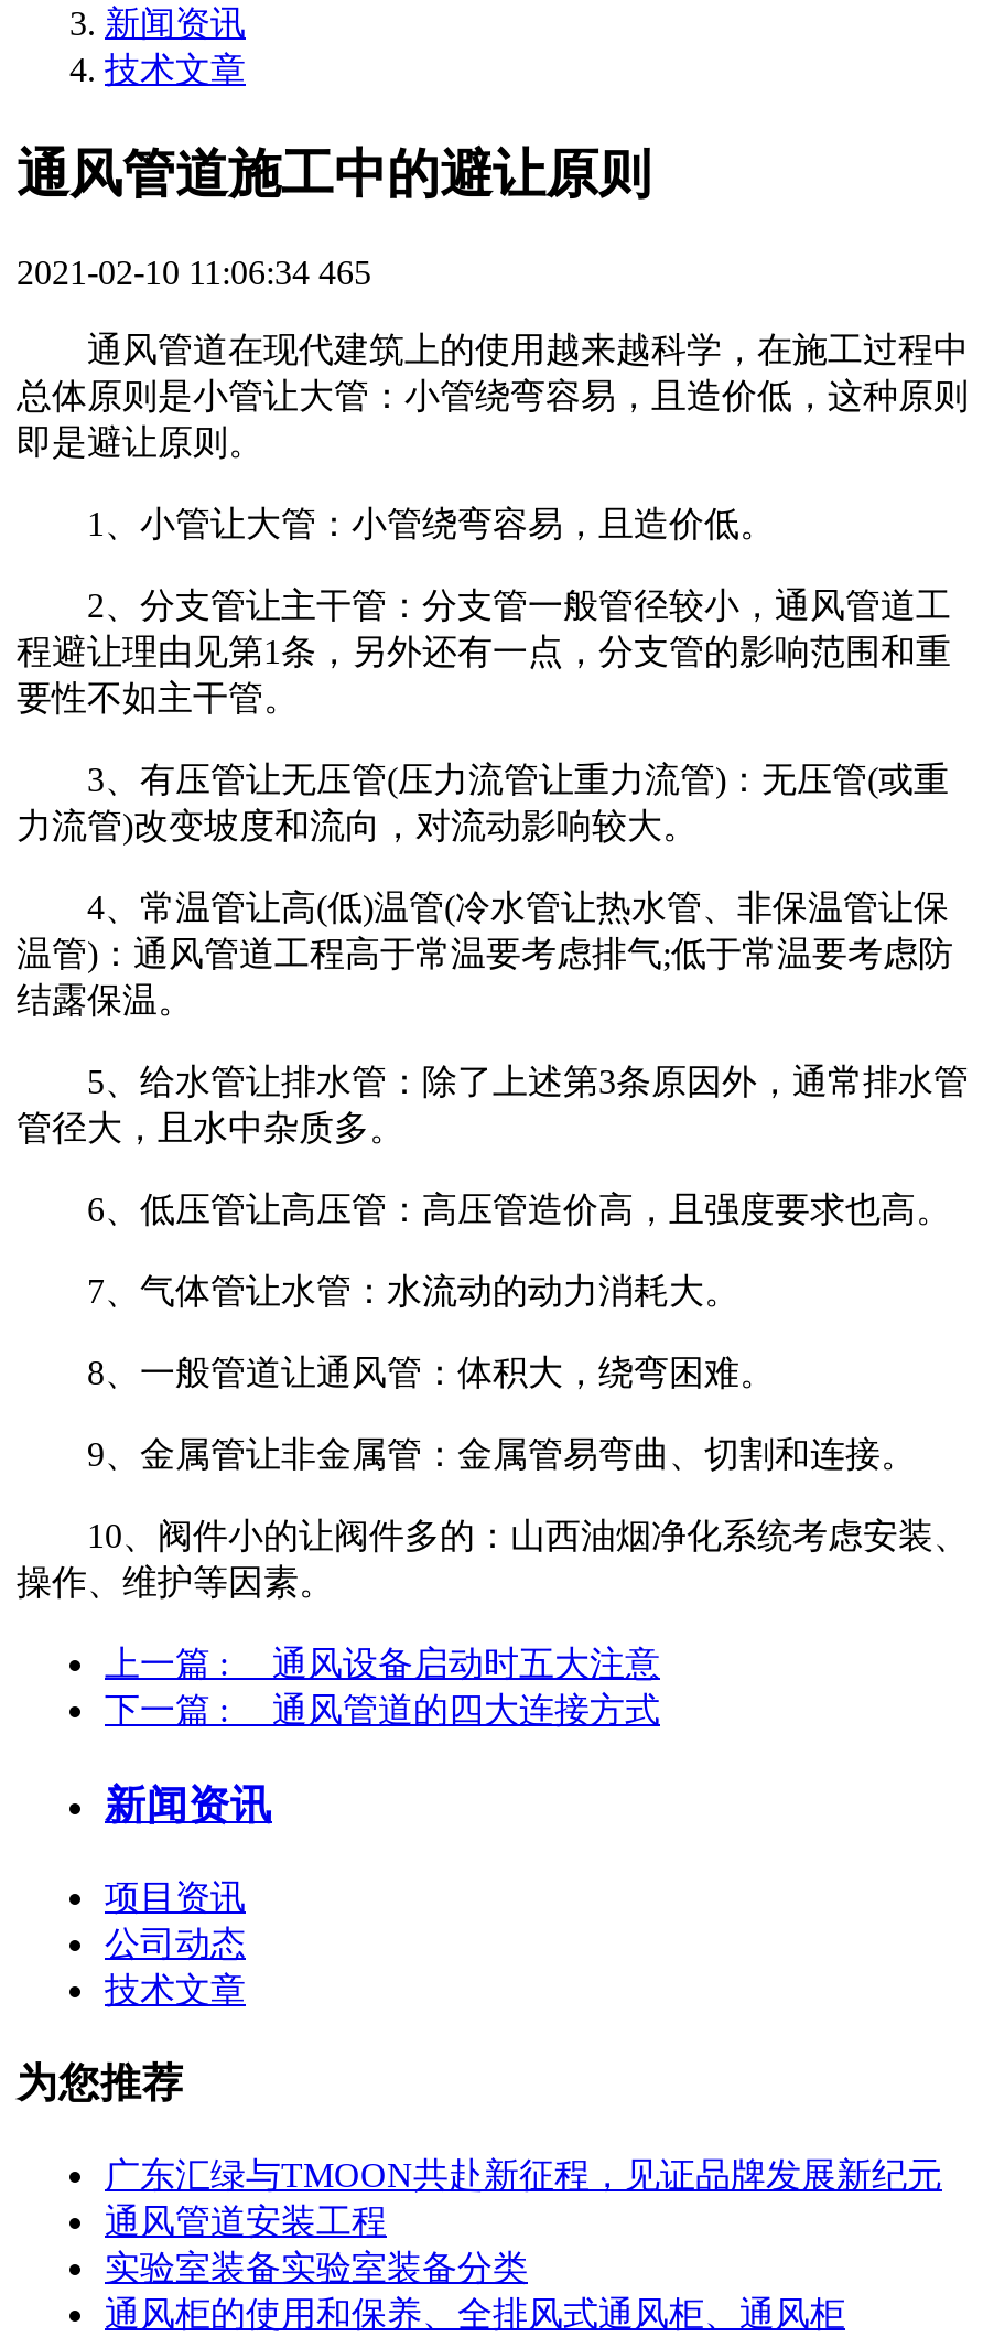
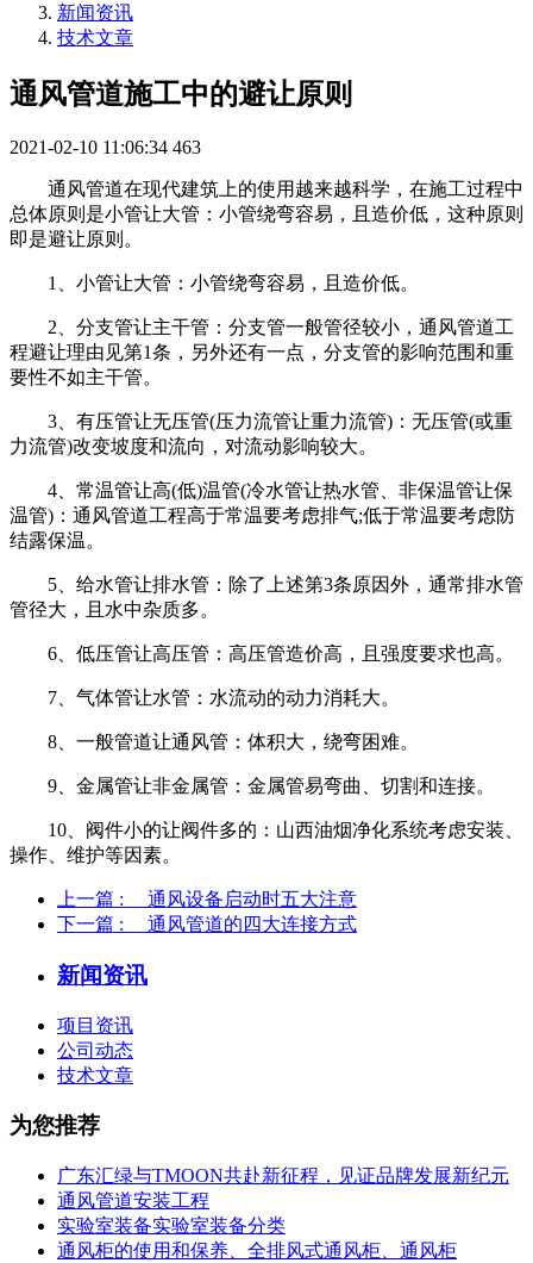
- 2021-02-10 11:06:34 465
+ 2021-02-10 11:06:34 463
